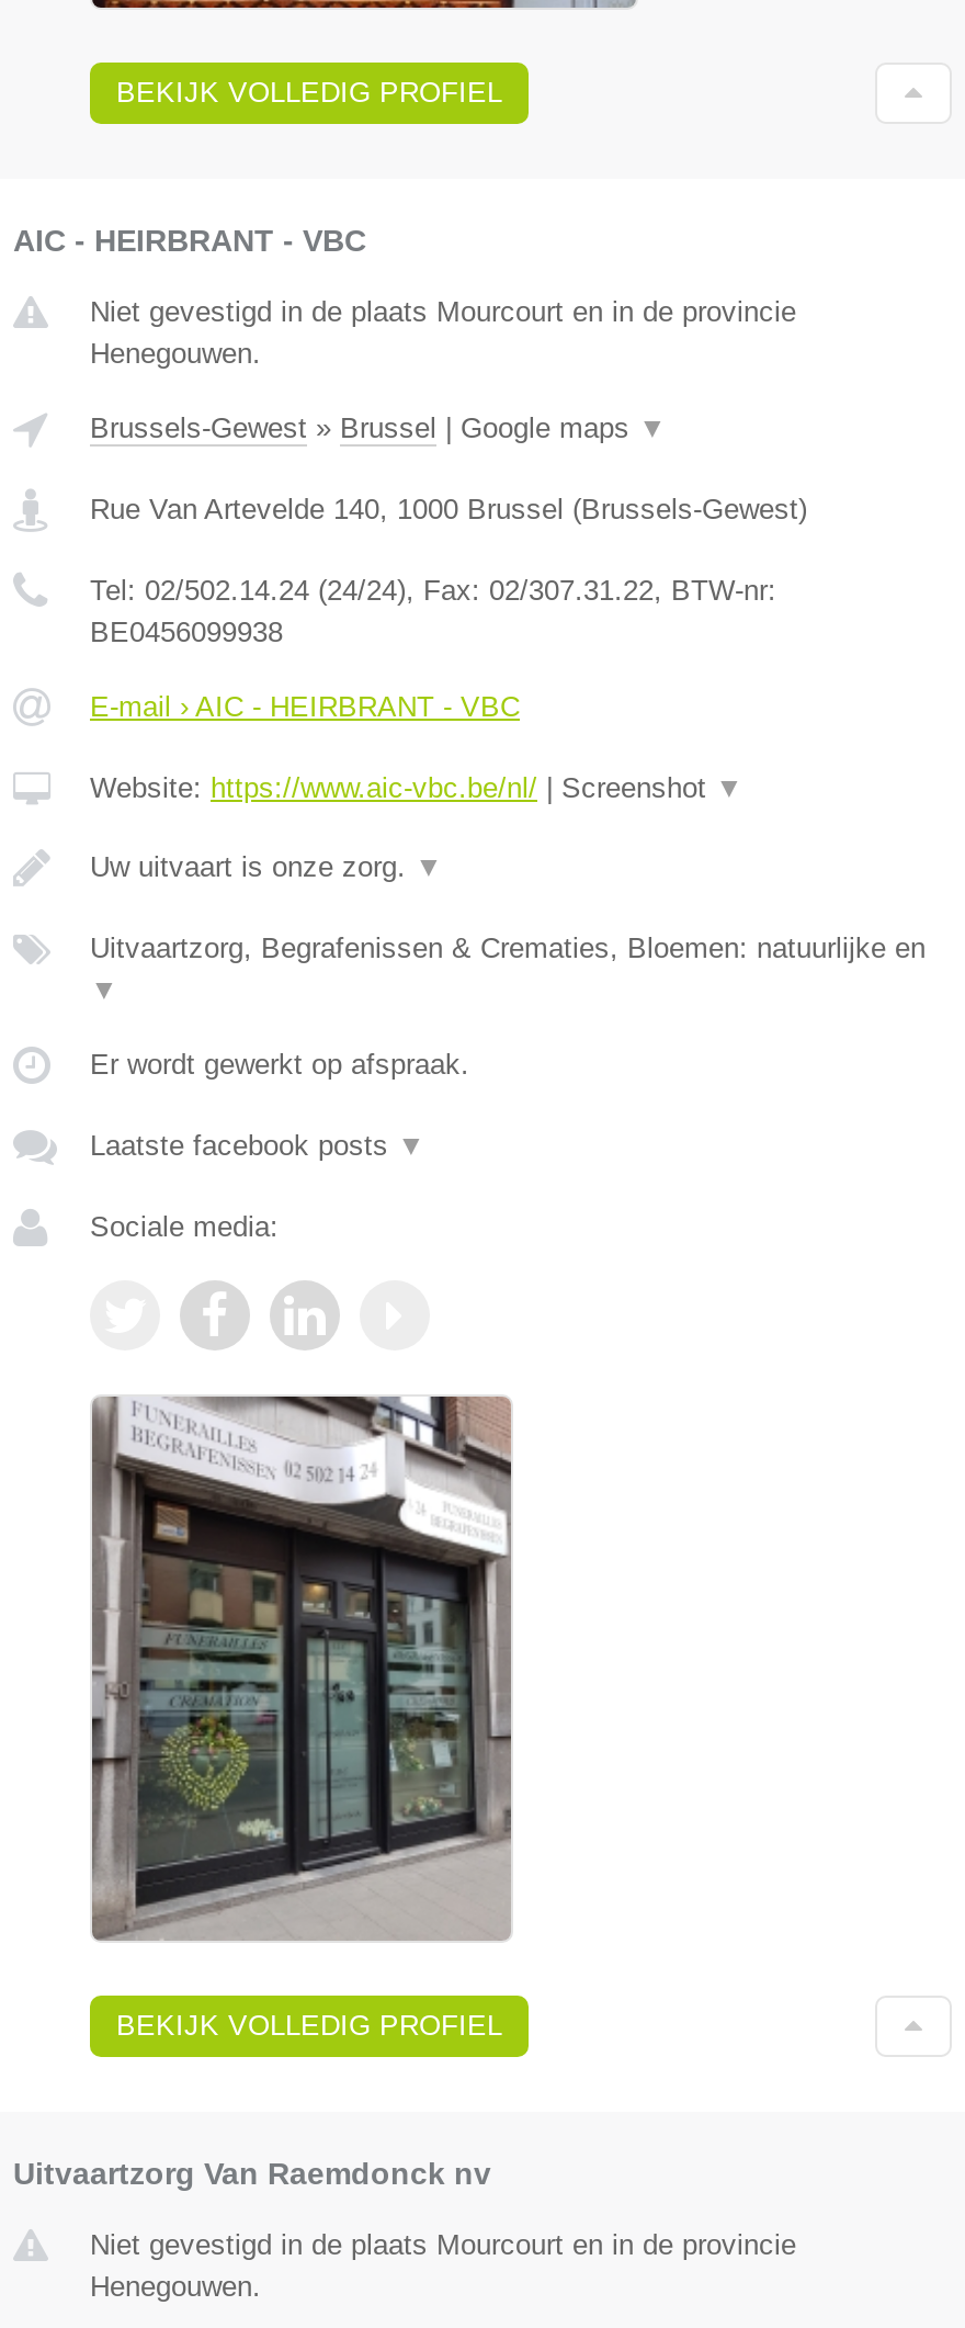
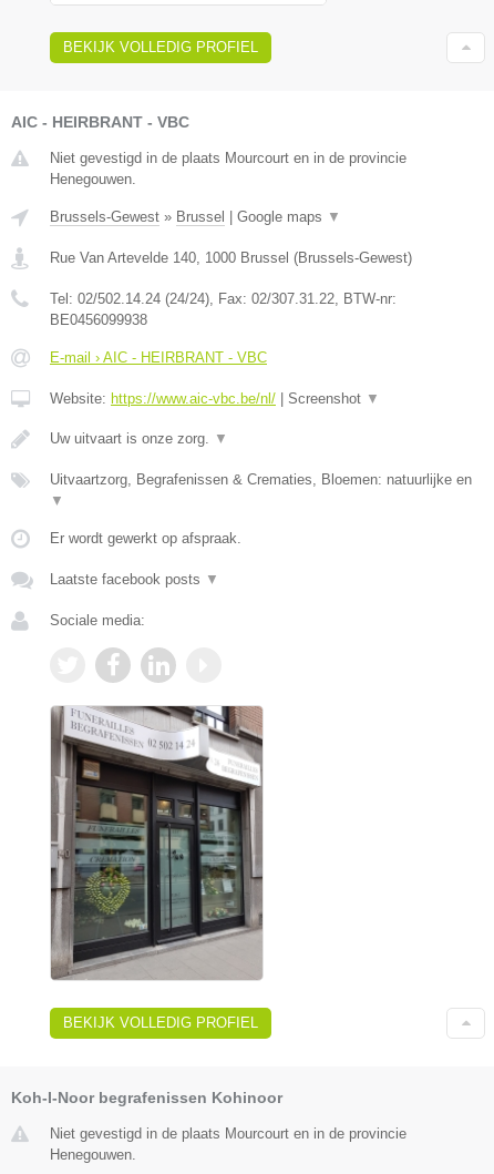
- Uitvaartzorg Van Raemdonck nv
+ Koh-I-Noor begrafenissen Kohinoor
